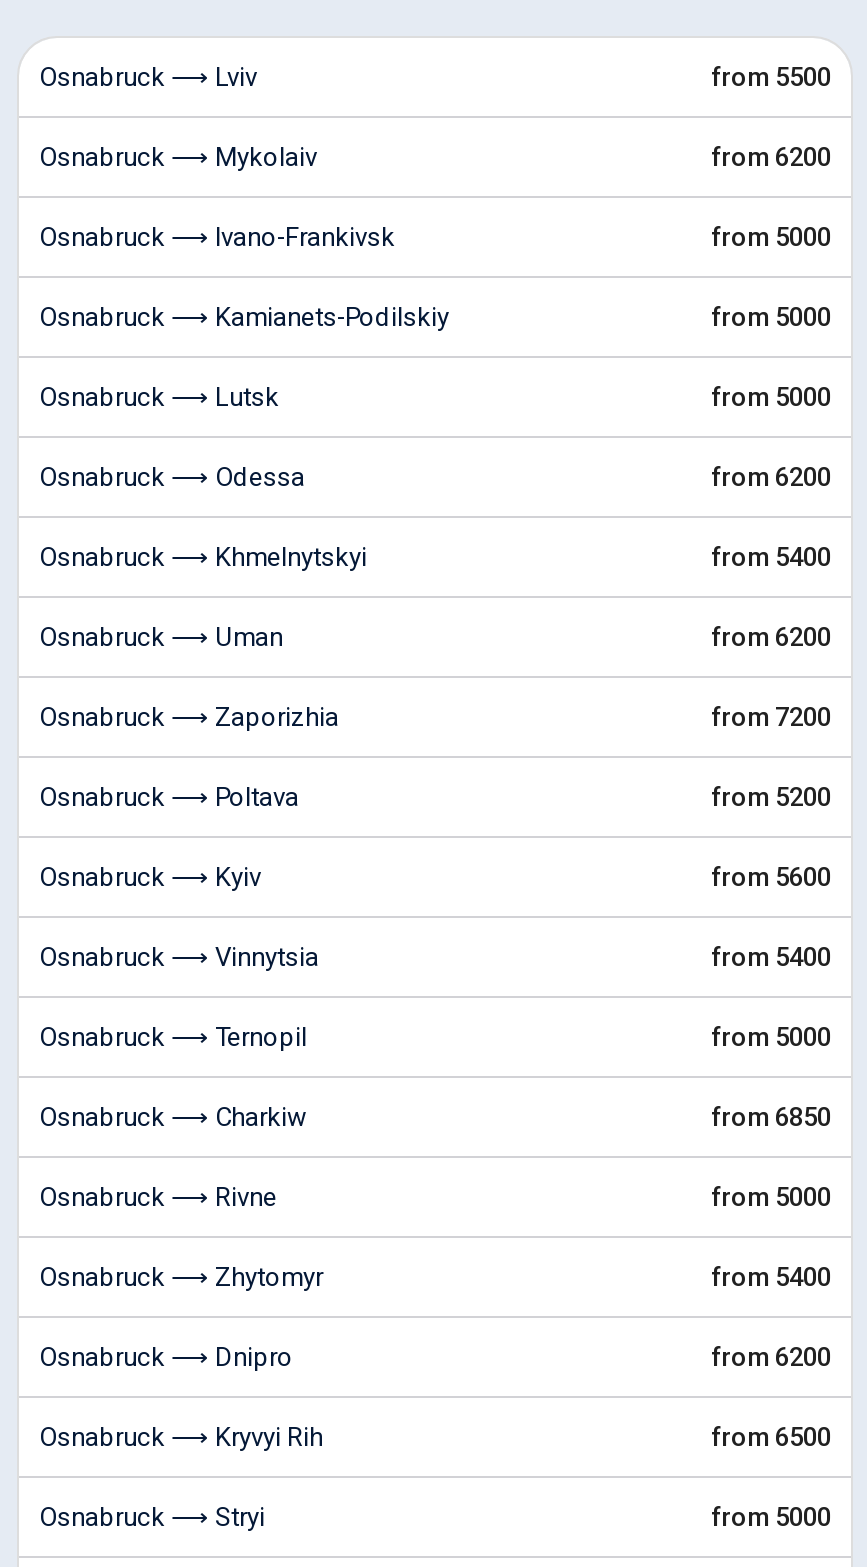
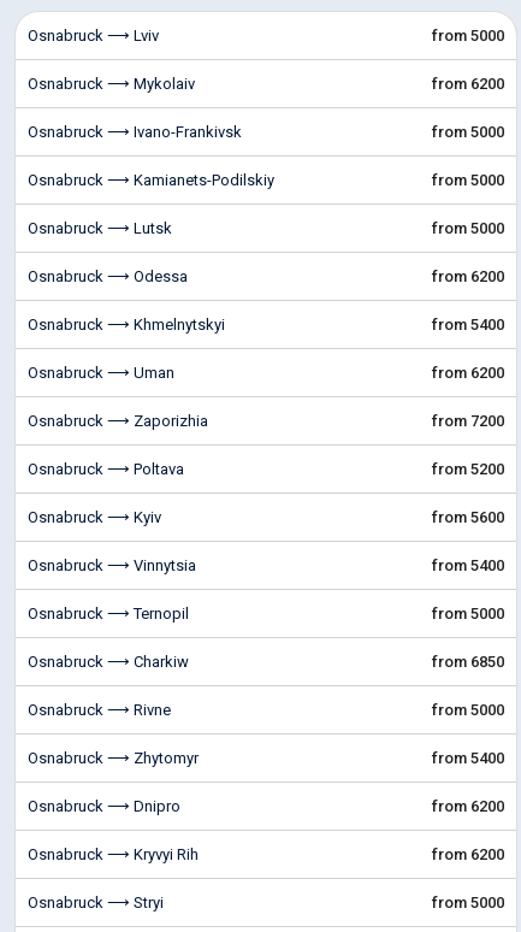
- from 5500
+ from 5000

- from 6500
+ from 6200
